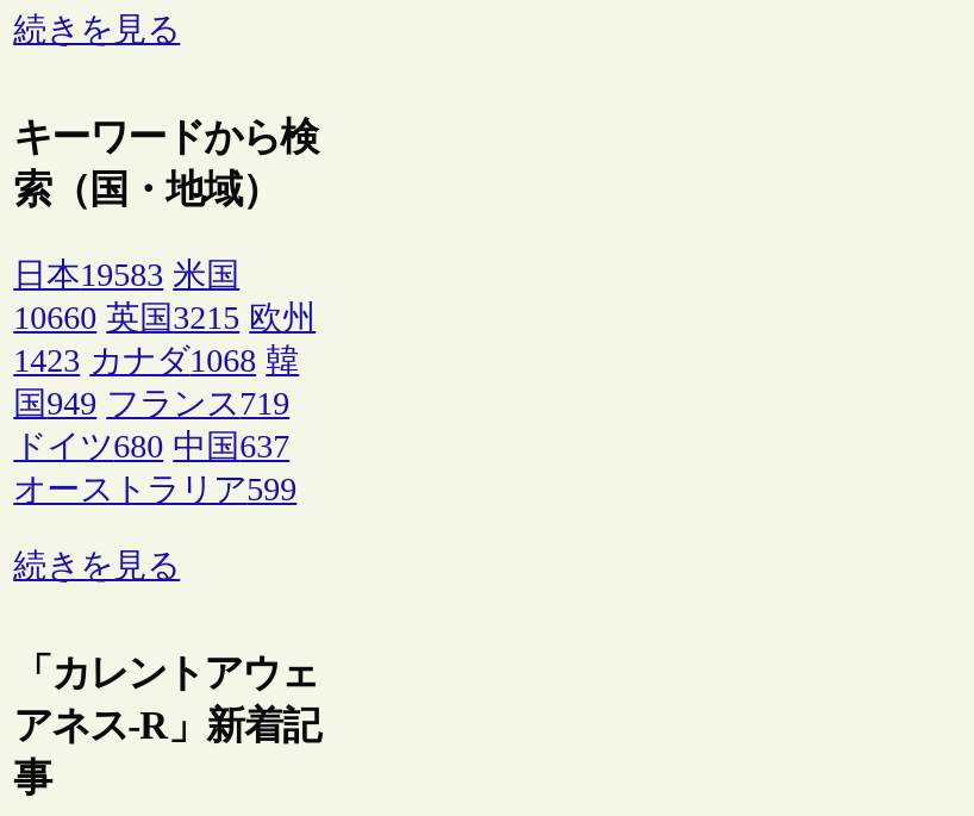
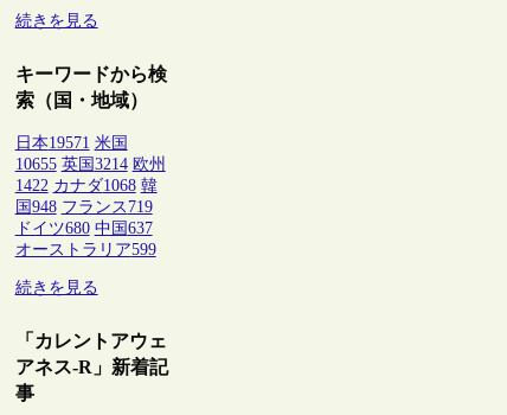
- 日本19583 米国
+ 日本19571 米国

- 10660 英国3215 欧州
+ 10655 英国3214 欧州

- 1423 カナダ1068 韓
+ 1422 カナダ1068 韓

- 国949 フランス719
+ 国948 フランス719
